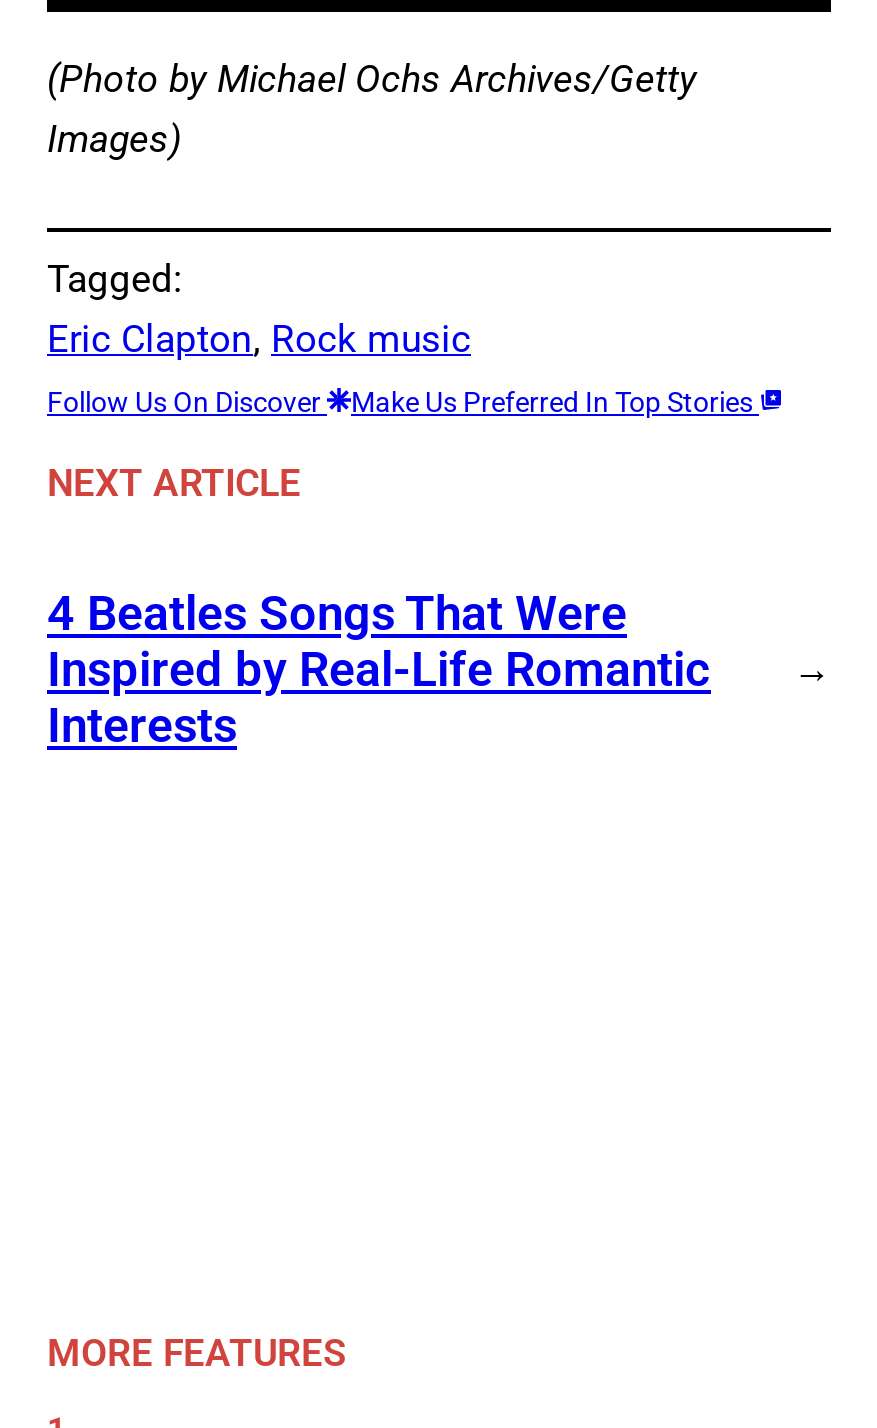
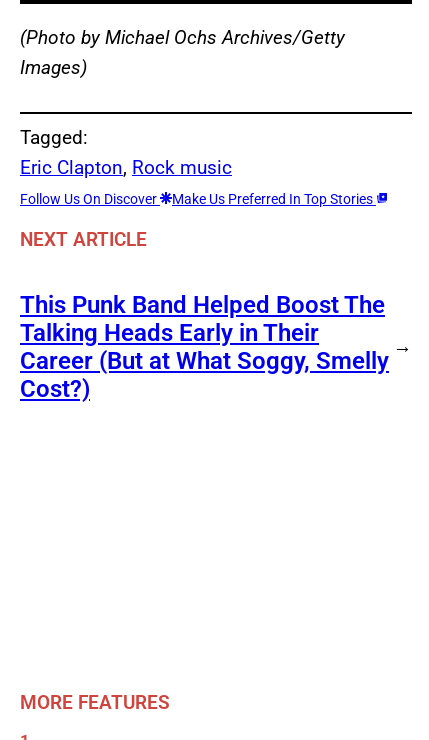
- 4 Beatles Songs That Were
- Inspired by Real-Life Romantic
- Interests
+ This Punk Band Helped Boost The
+ Talking Heads Early in Their
+ Career (But at What Soggy, Smelly
+ Cost?)
